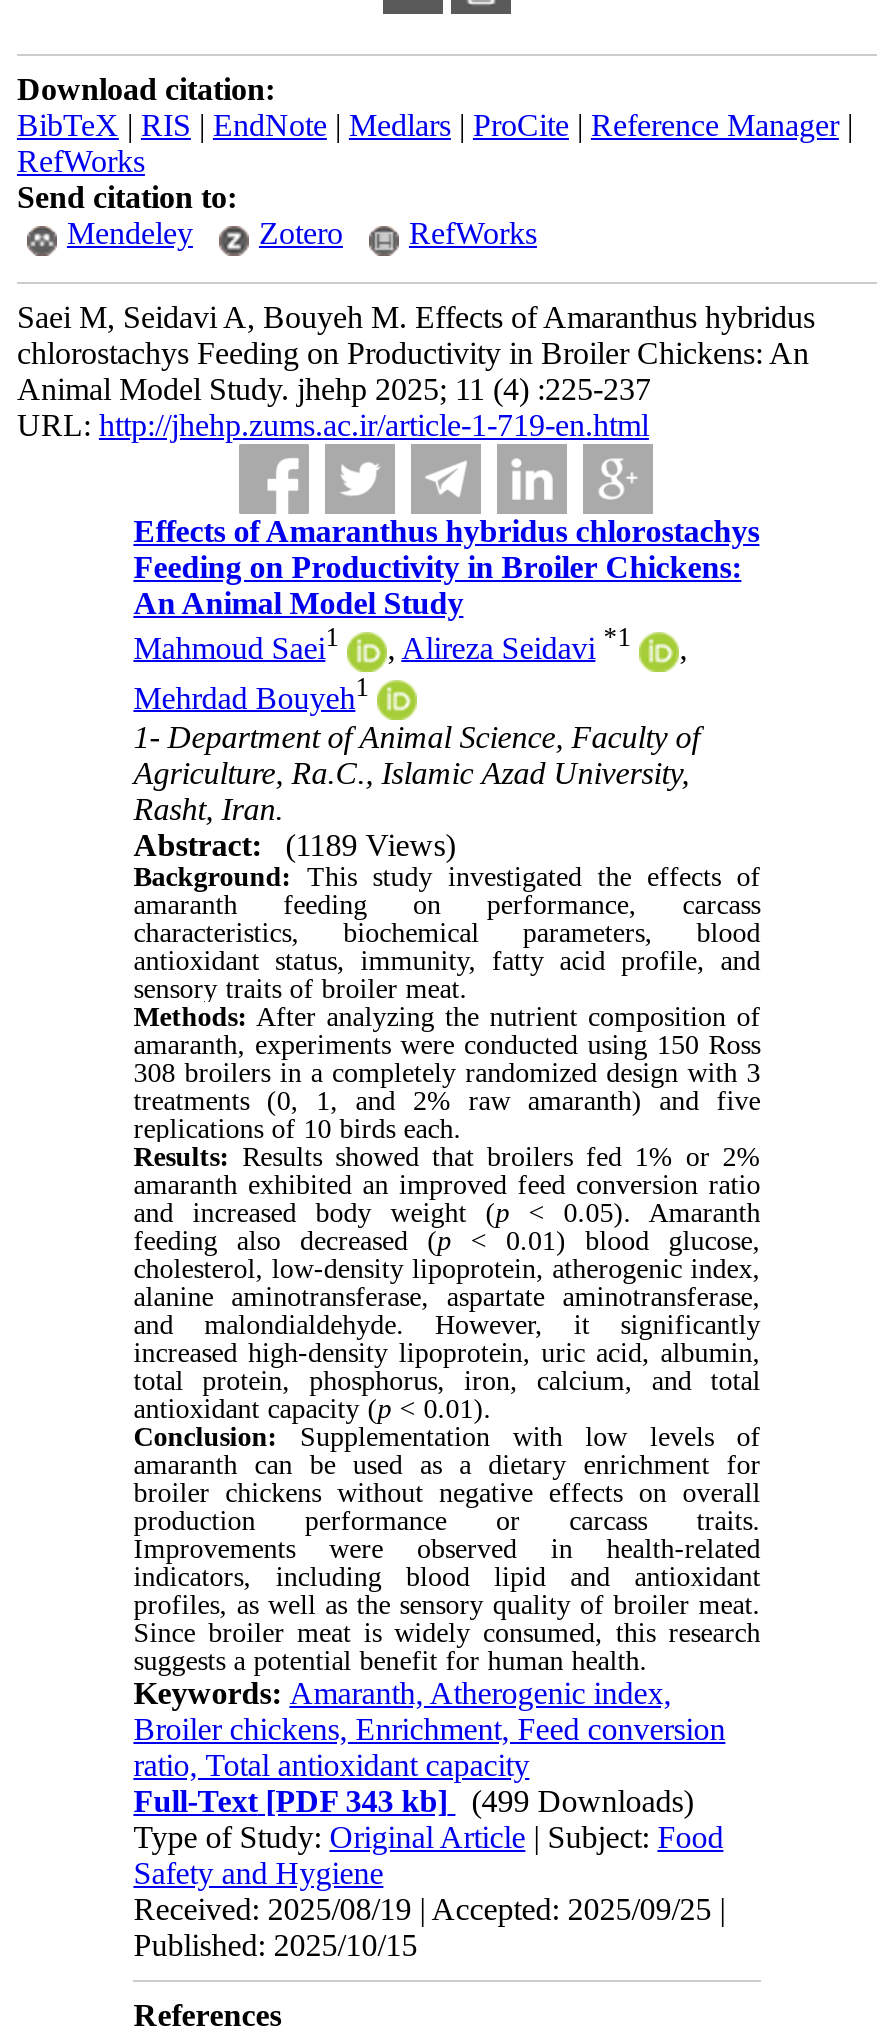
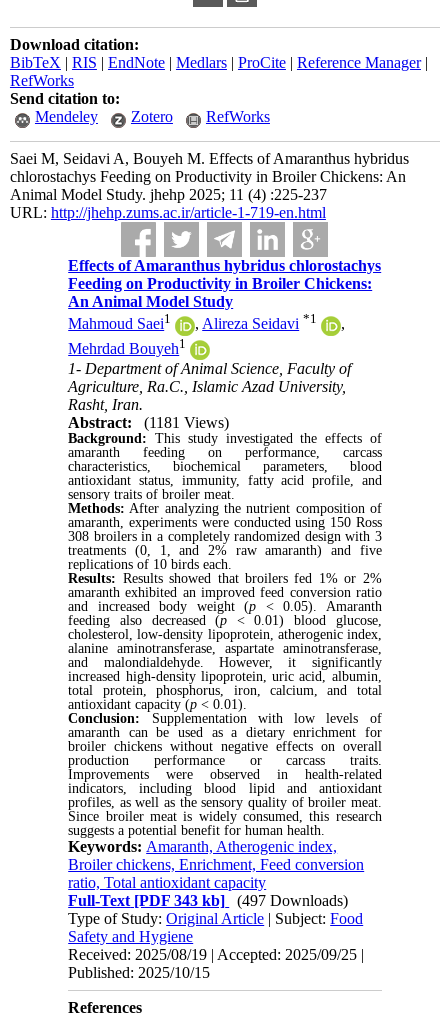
- Abstract: (1189 Views)
+ Abstract: (1181 Views)

- Full-Text [PDF 343 kb] (499 Downloads)
+ Full-Text [PDF 343 kb] (497 Downloads)
